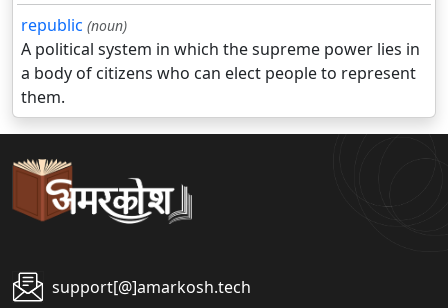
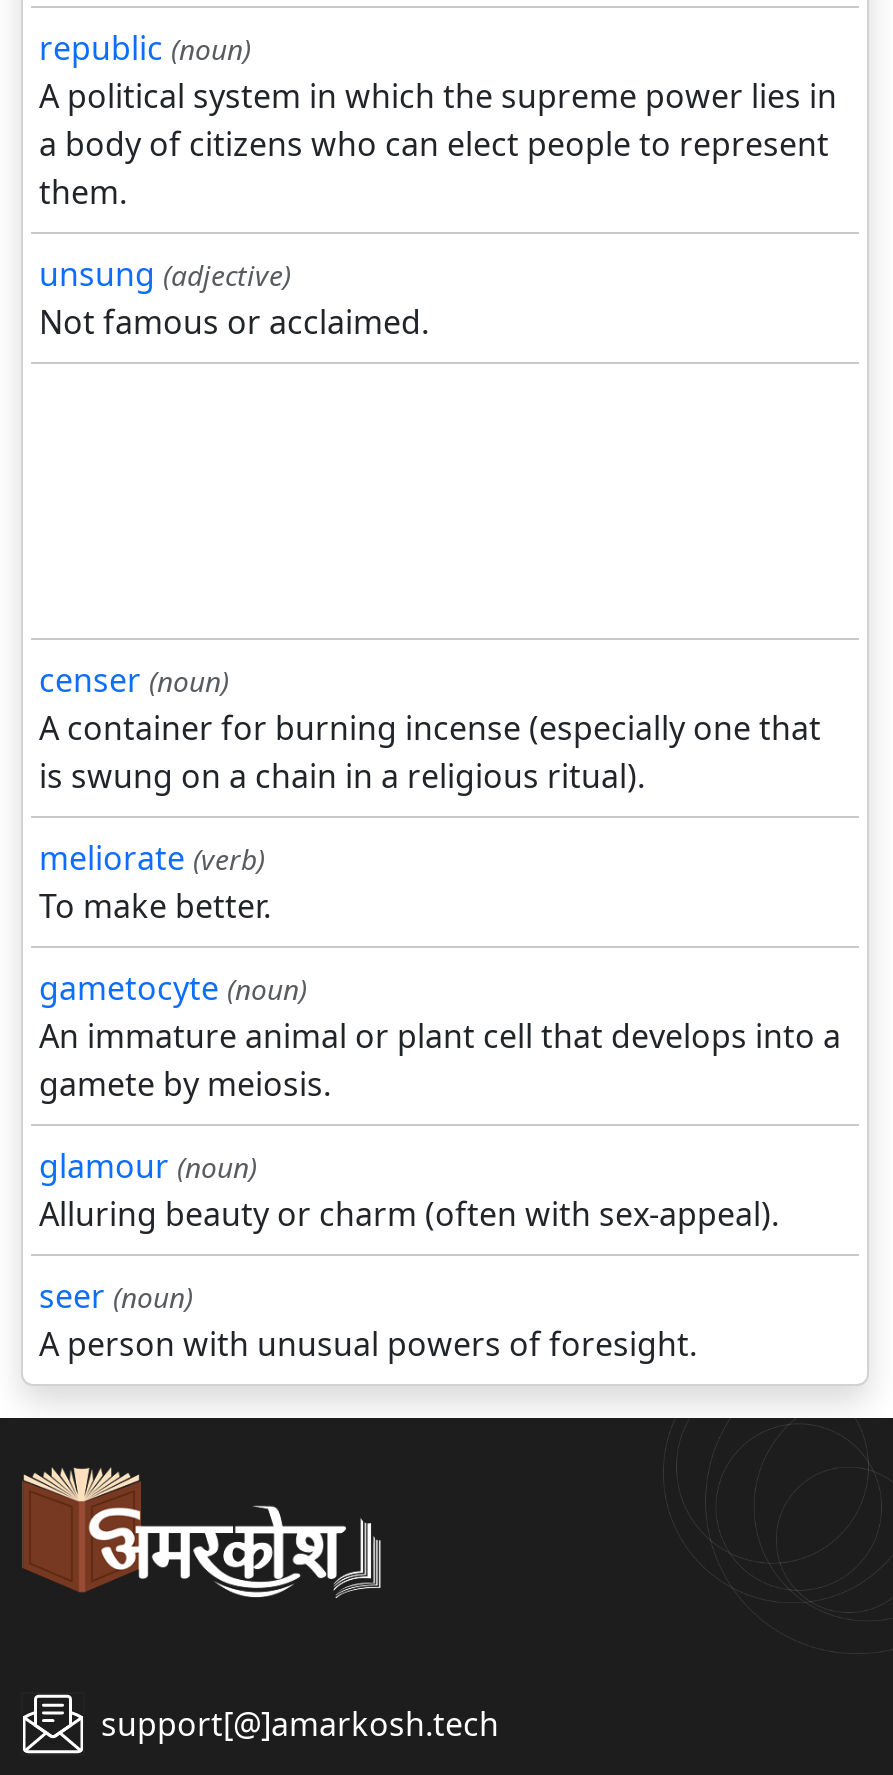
+ unsung (adjective)
+ Not famous or acclaimed.

+ censer (noun)
+ A container for burning incense (especially one that
+ is swung on a chain in a religious ritual).
+ meliorate (verb)
+ To make better.
+ gametocyte (noun)
+ An immature animal or plant cell that develops into a
+ gamete by meiosis.
+ glamour (noun)
+ Alluring beauty or charm (often with sex-appeal).
+ seer (noun)
+ A person with unusual powers of foresight.
